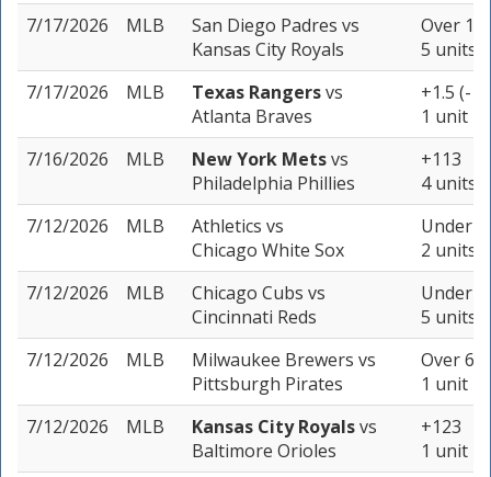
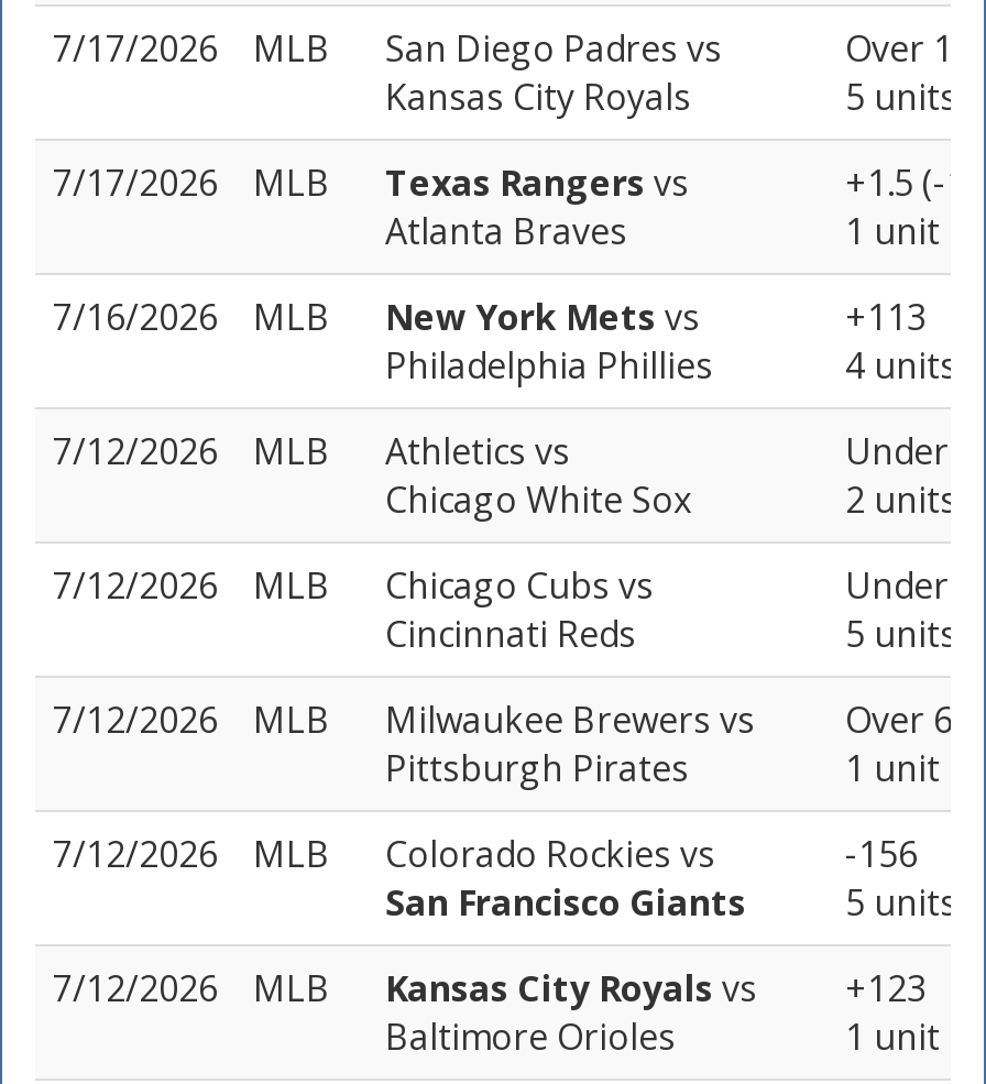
+ -156
+ 5 units
+ 7/12/2026
+ MLB

+ Colorado Rockies vs
+ San Francisco Giants
